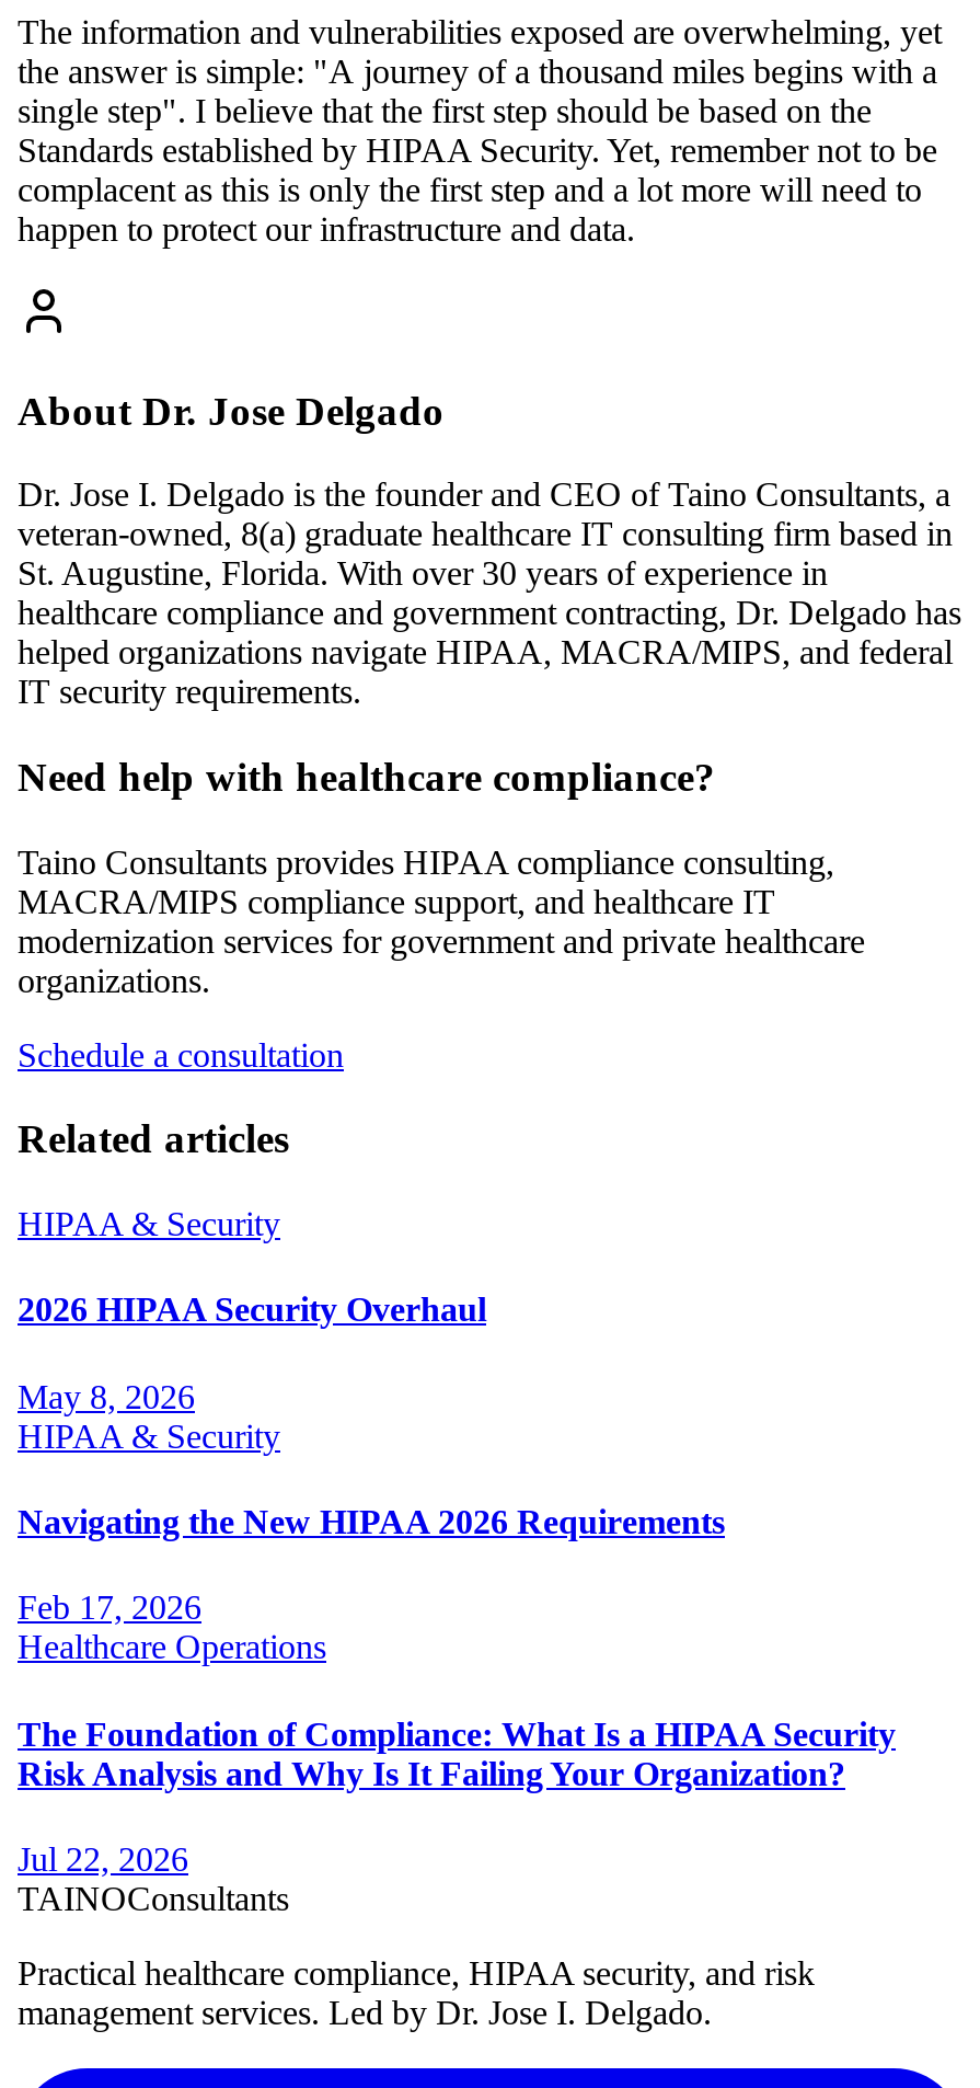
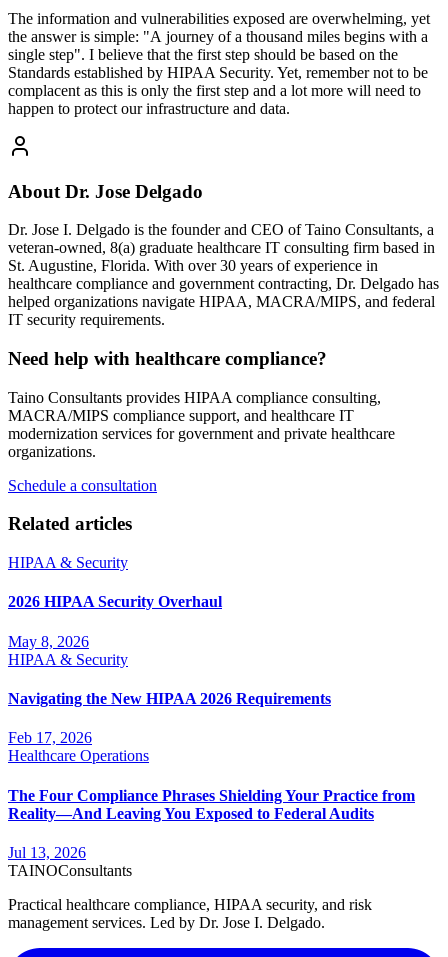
- The Foundation of Compliance: What Is a HIPAA Security
- Risk Analysis and Why Is It Failing Your Organization?
+ The Four Compliance Phrases Shielding Your Practice from
+ Reality—And Leaving You Exposed to Federal Audits

- Jul 22, 2026
+ Jul 13, 2026
